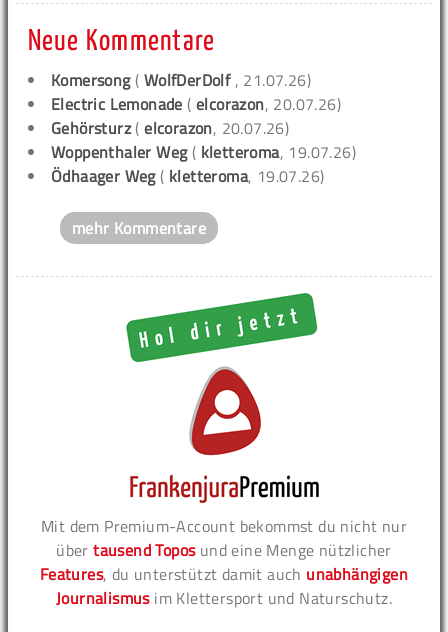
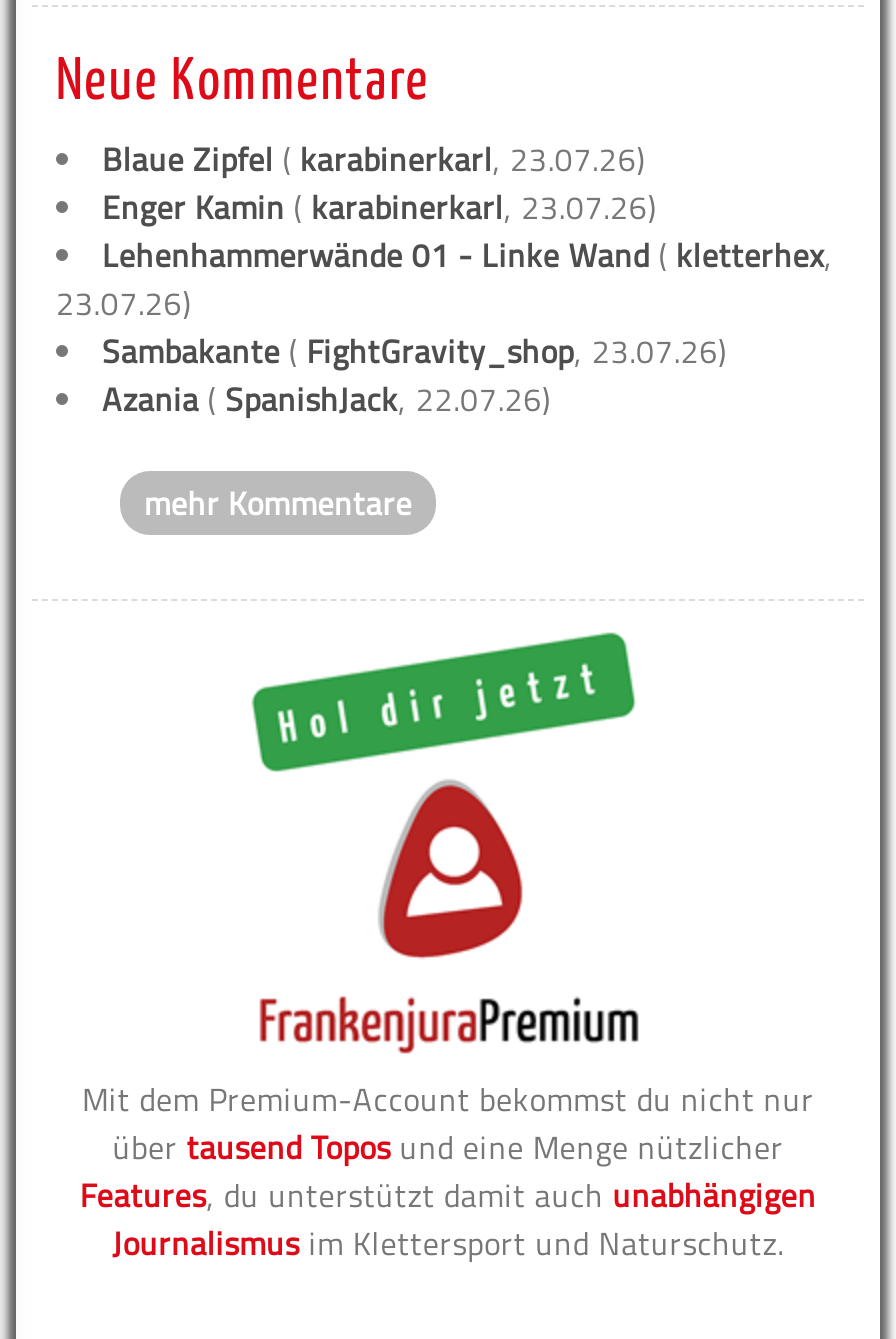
- Komersong (WolfDerDolf, 21.07.26)
- Electric Lemonade (elcorazon, 20.07.26)
- Gehörsturz (elcorazon, 20.07.26)
- Woppenthaler Weg (kletteroma, 19.07.26)
- Ödhaager Weg (kletteroma, 19.07.26)
+ Blaue Zipfel (karabinerkarl, 23.07.26)
+ Enger Kamin (karabinerkarl, 23.07.26)
+ Lehenhammerwände 01 - Linke Wand (kletterhex,
+ 23.07.26)
+ Sambakante (FightGravity_shop, 23.07.26)
+ Azania (SpanishJack, 22.07.26)
